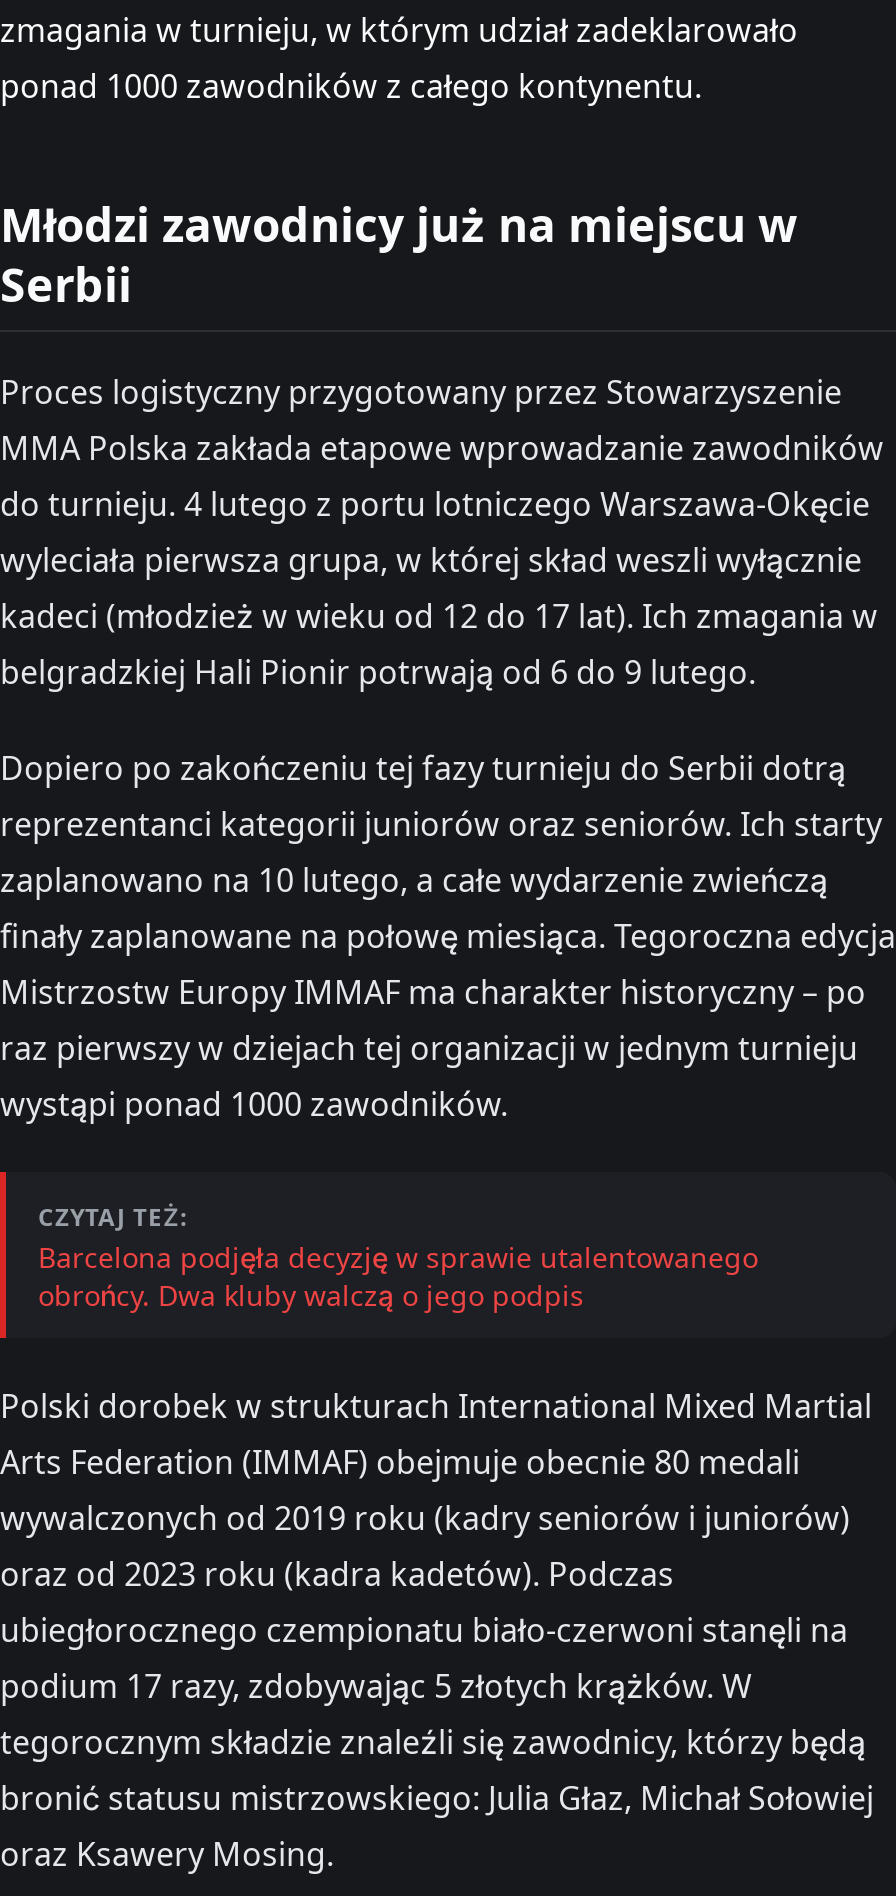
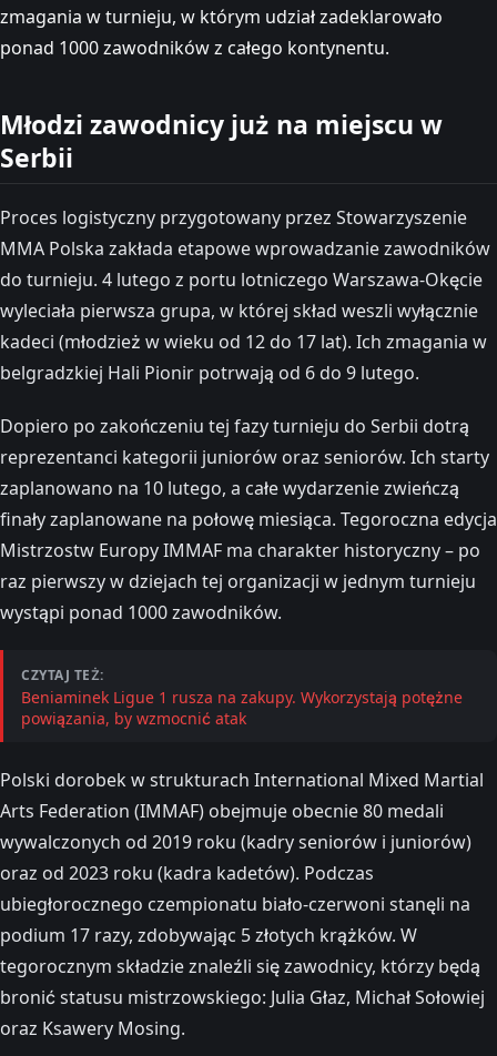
- Barcelona podjęła decyzję w sprawie utalentowanego
- obrońcy. Dwa kluby walczą o jego podpis
+ Beniaminek Ligue 1 rusza na zakupy. Wykorzystają potężne
+ powiązania, by wzmocnić atak
